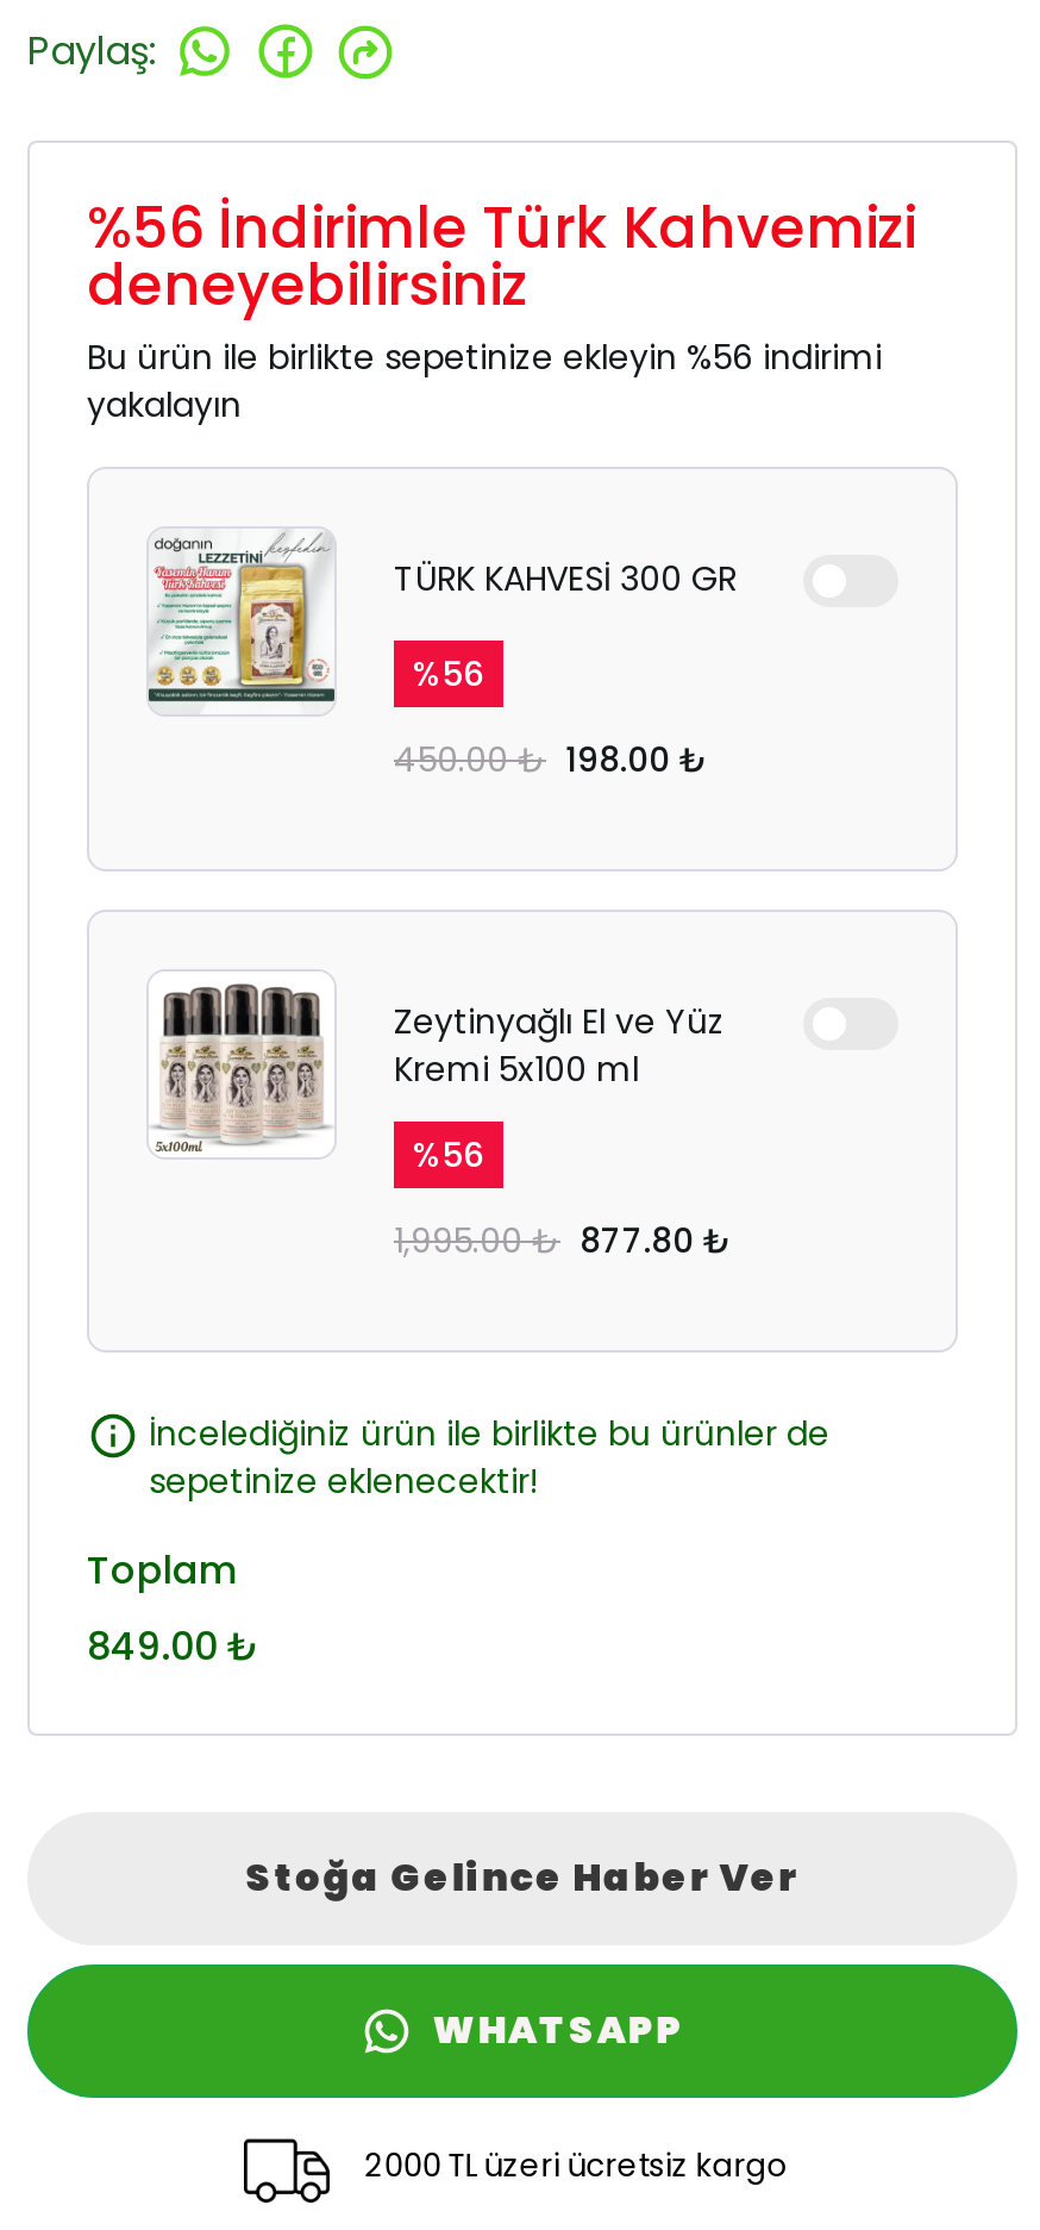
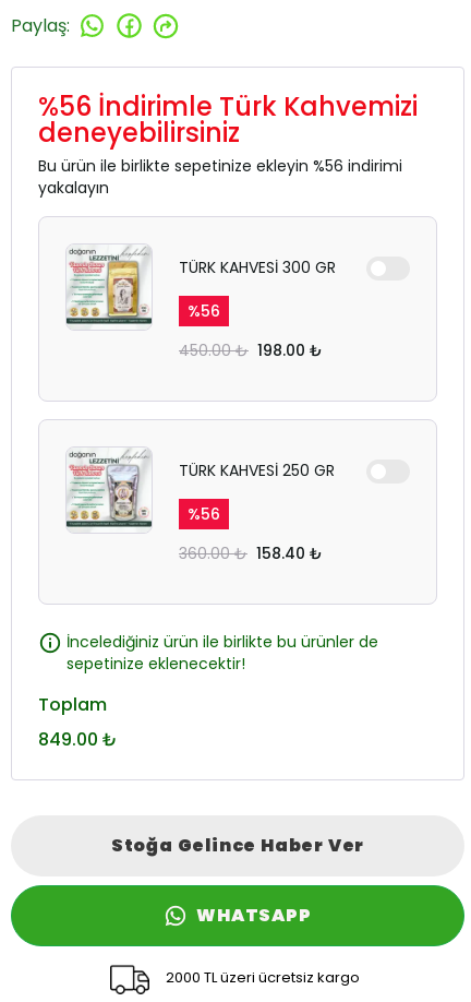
- [image]
- Zeytinyağlı El ve Yüz
- Kremi 5x100 ml
+ [image]
+ TÜRK KAHVESİ 250 GR

- 1,995.00 ₺ 877.80 ₺
+ 360.00 ₺ 158.40 ₺
